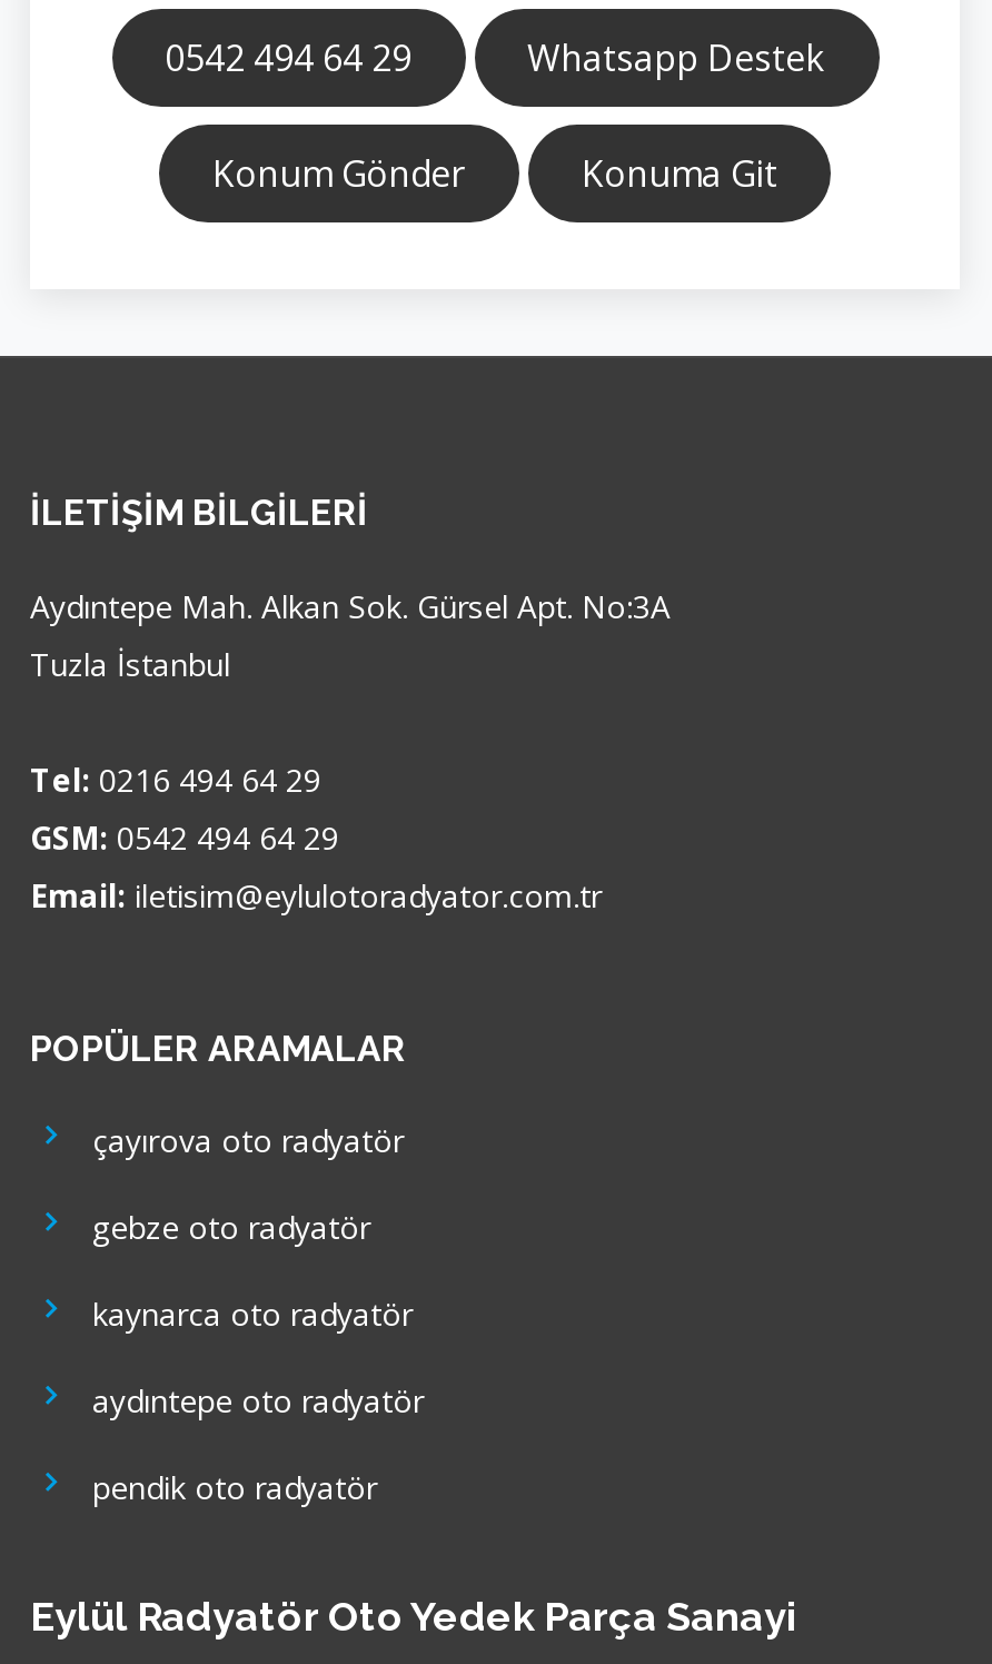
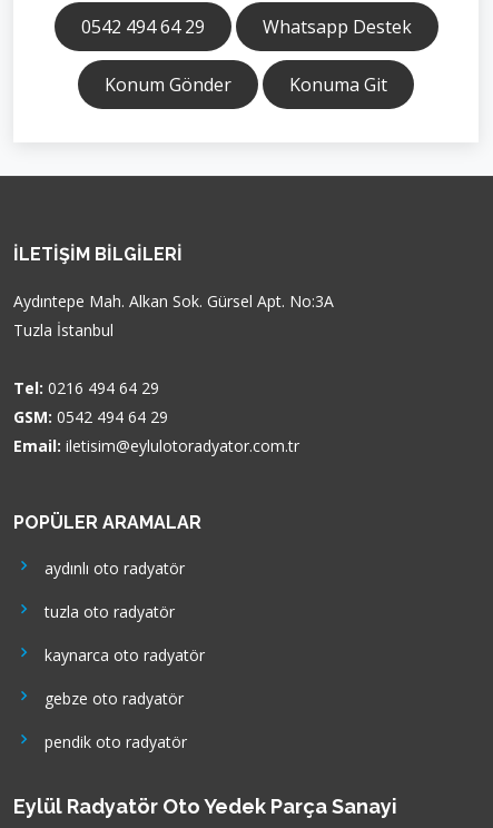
+ tuzla oto radyatör

- çayırova oto radyatör
+ aydınlı oto radyatör

moved down: gebze oto radyatör

- aydıntepe oto radyatör
